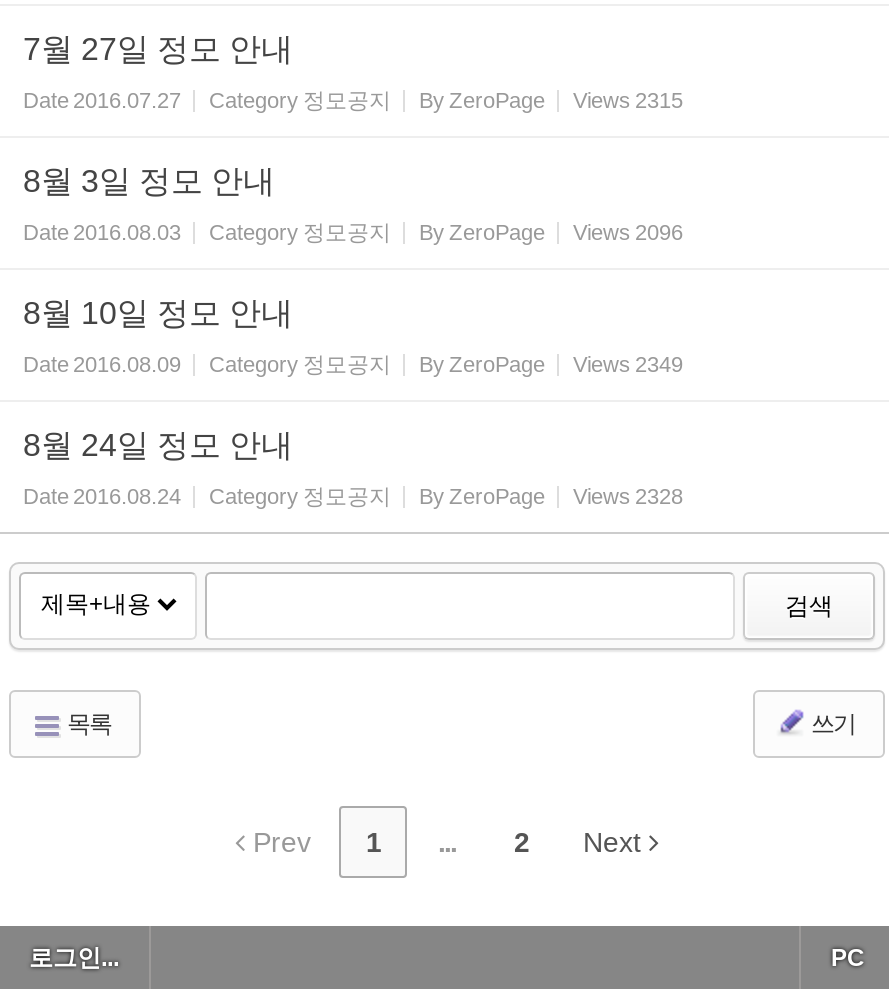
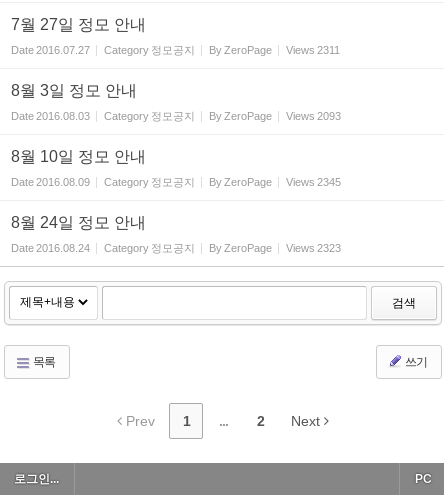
- Date 2016.07.27 Category 정모공지 By ZeroPage Views 2315
+ Date 2016.07.27 Category 정모공지 By ZeroPage Views 2311

- Date 2016.08.03 Category 정모공지 By ZeroPage Views 2096
+ Date 2016.08.03 Category 정모공지 By ZeroPage Views 2093

- Date 2016.08.09 Category 정모공지 By ZeroPage Views 2349
+ Date 2016.08.09 Category 정모공지 By ZeroPage Views 2345

- Date 2016.08.24 Category 정모공지 By ZeroPage Views 2328
+ Date 2016.08.24 Category 정모공지 By ZeroPage Views 2323
